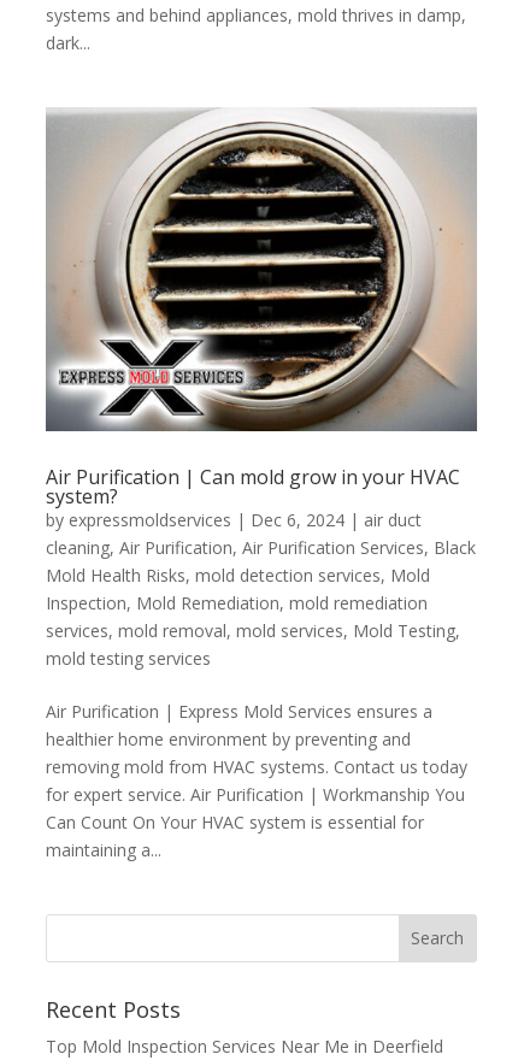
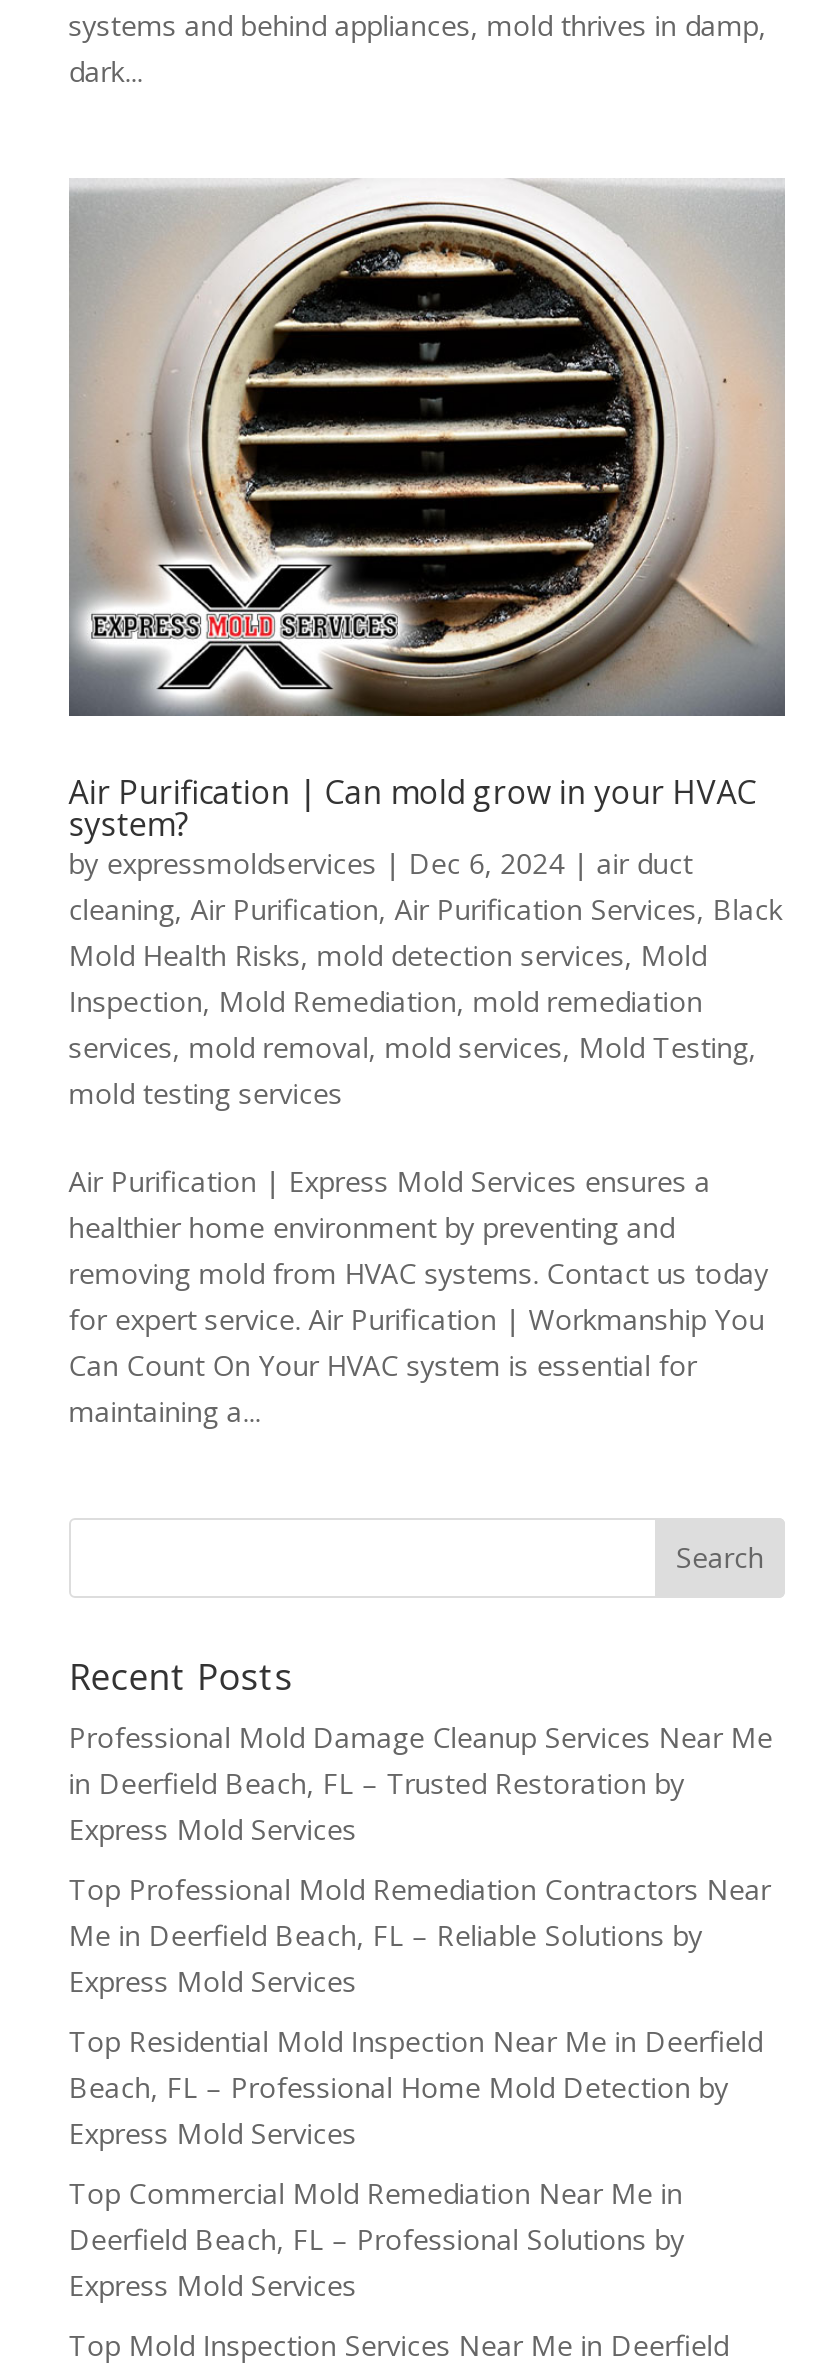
+ Professional Mold Damage Cleanup Services Near Me
+ in Deerfield Beach, FL – Trusted Restoration by
+ Express Mold Services
+ Top Professional Mold Remediation Contractors Near
+ Me in Deerfield Beach, FL – Reliable Solutions by
+ Express Mold Services
+ Top Residential Mold Inspection Near Me in Deerfield
+ Beach, FL – Professional Home Mold Detection by
+ Express Mold Services
+ Top Commercial Mold Remediation Near Me in
+ Deerfield Beach, FL – Professional Solutions by
+ Express Mold Services
